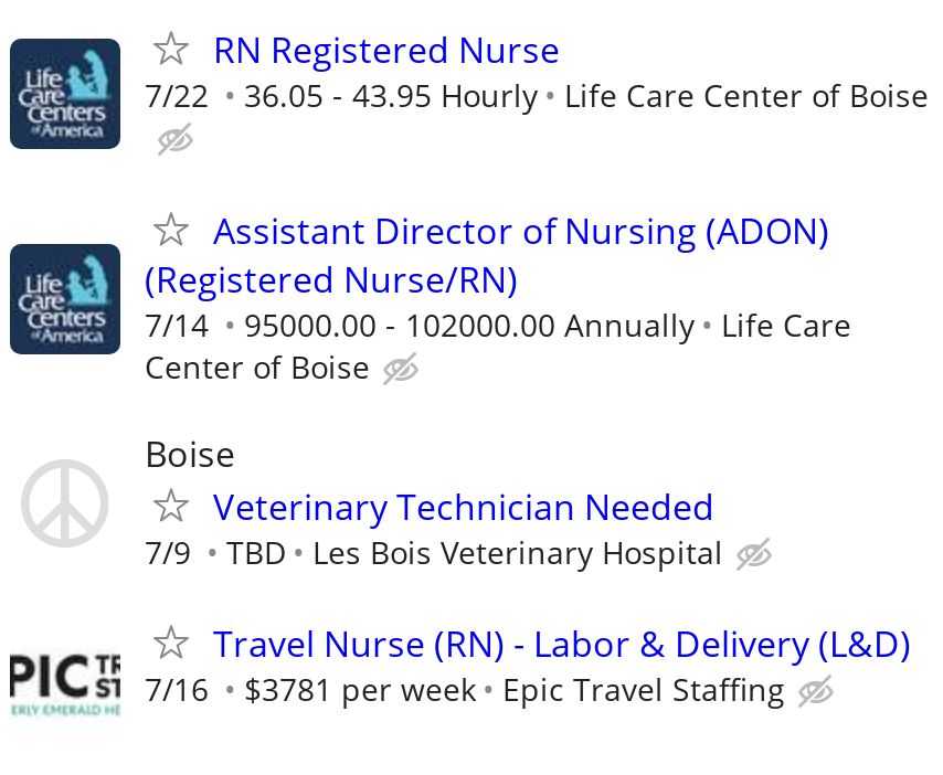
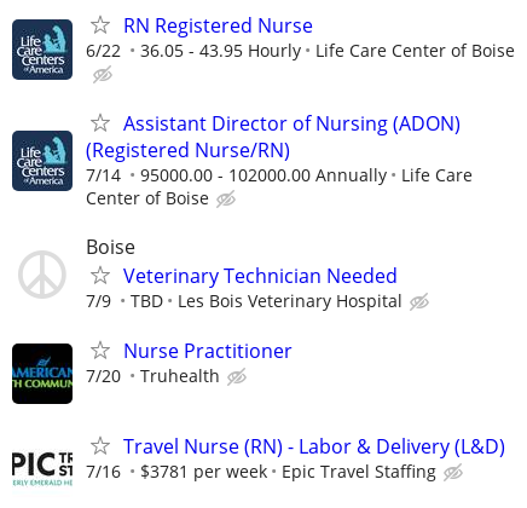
- 7/22 36.05 - 43.95 Hourly Life Care Center of Boise
+ 6/22 36.05 - 43.95 Hourly Life Care Center of Boise

+ [image]
+ Nurse Practitioner
+ 7/20
+ Truhealth
